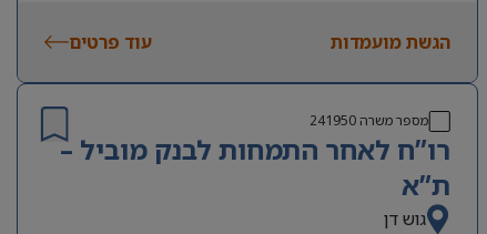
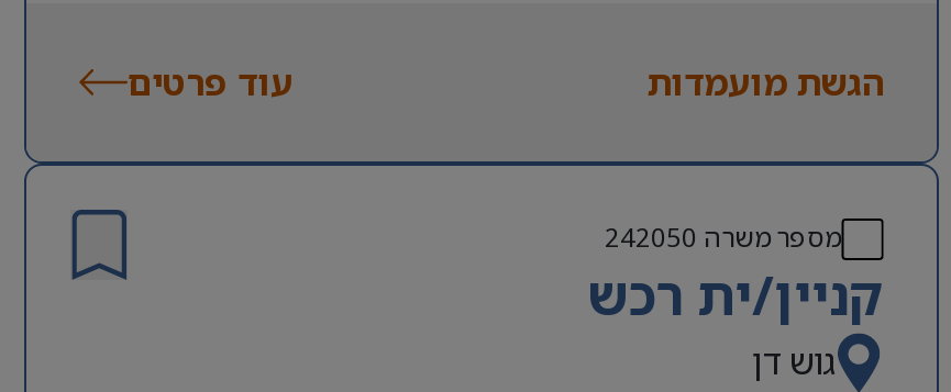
- מספר משרה 241950
- רו”ח לאחר התמחות לבנק מוביל –
- ת”א
+ מספר משרה 242050
+ קניין/ית רכש
